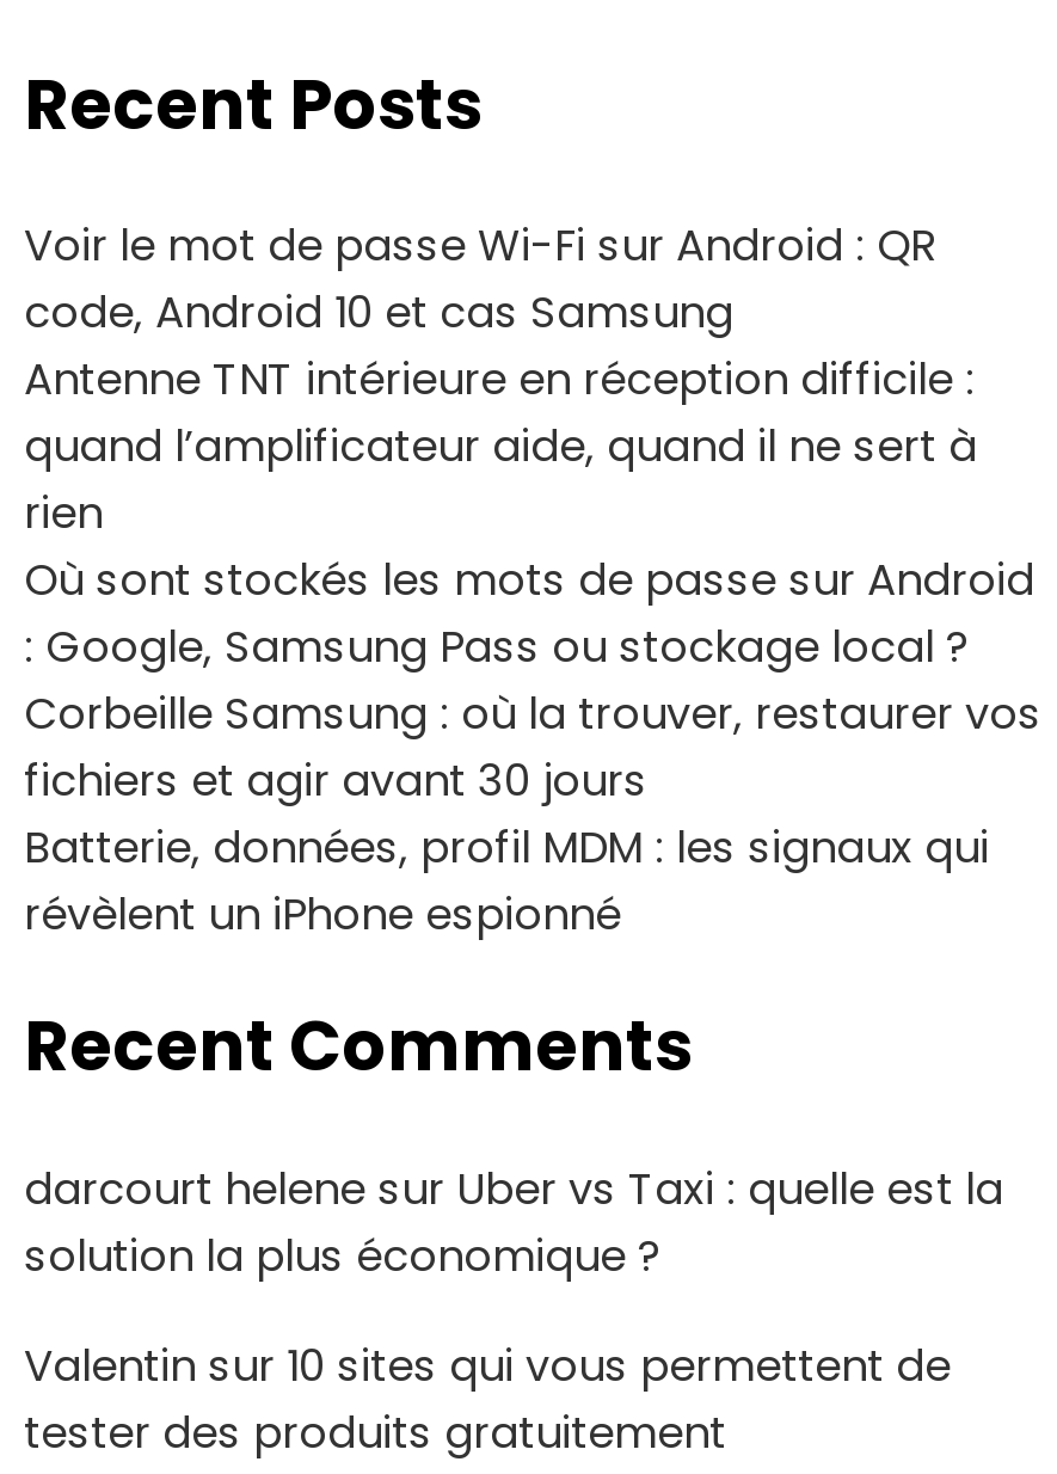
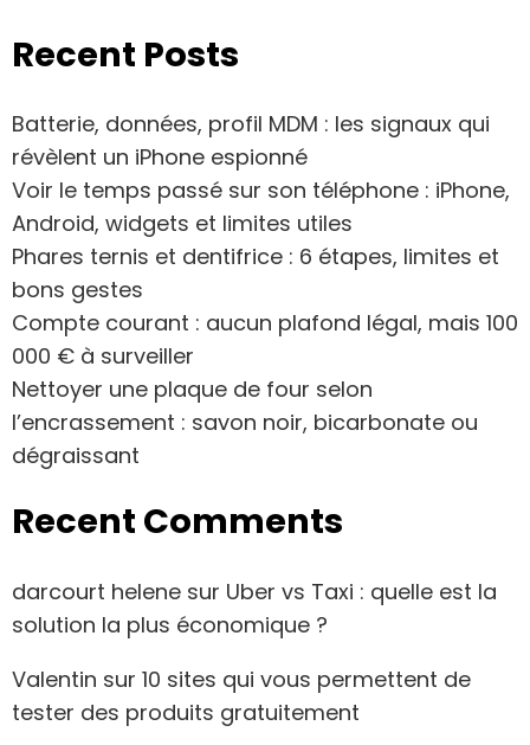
- Voir le mot de passe Wi-Fi sur Android : QR
- code, Android 10 et cas Samsung
- Antenne TNT intérieure en réception difficile :
- quand l’amplificateur aide, quand il ne sert à
- rien
- Où sont stockés les mots de passe sur Android
- : Google, Samsung Pass ou stockage local ?
- Corbeille Samsung : où la trouver, restaurer vos
- fichiers et agir avant 30 jours

moved up: Batterie, données, profil MDM : les signaux qui | révèlent un iPhone espionné

+ Voir le temps passé sur son téléphone : iPhone,
+ Android, widgets et limites utiles
+ Phares ternis et dentifrice : 6 étapes, limites et
+ bons gestes
+ Compte courant : aucun plafond légal, mais 100
+ 000 € à surveiller
+ Nettoyer une plaque de four selon
+ l’encrassement : savon noir, bicarbonate ou
+ dégraissant
